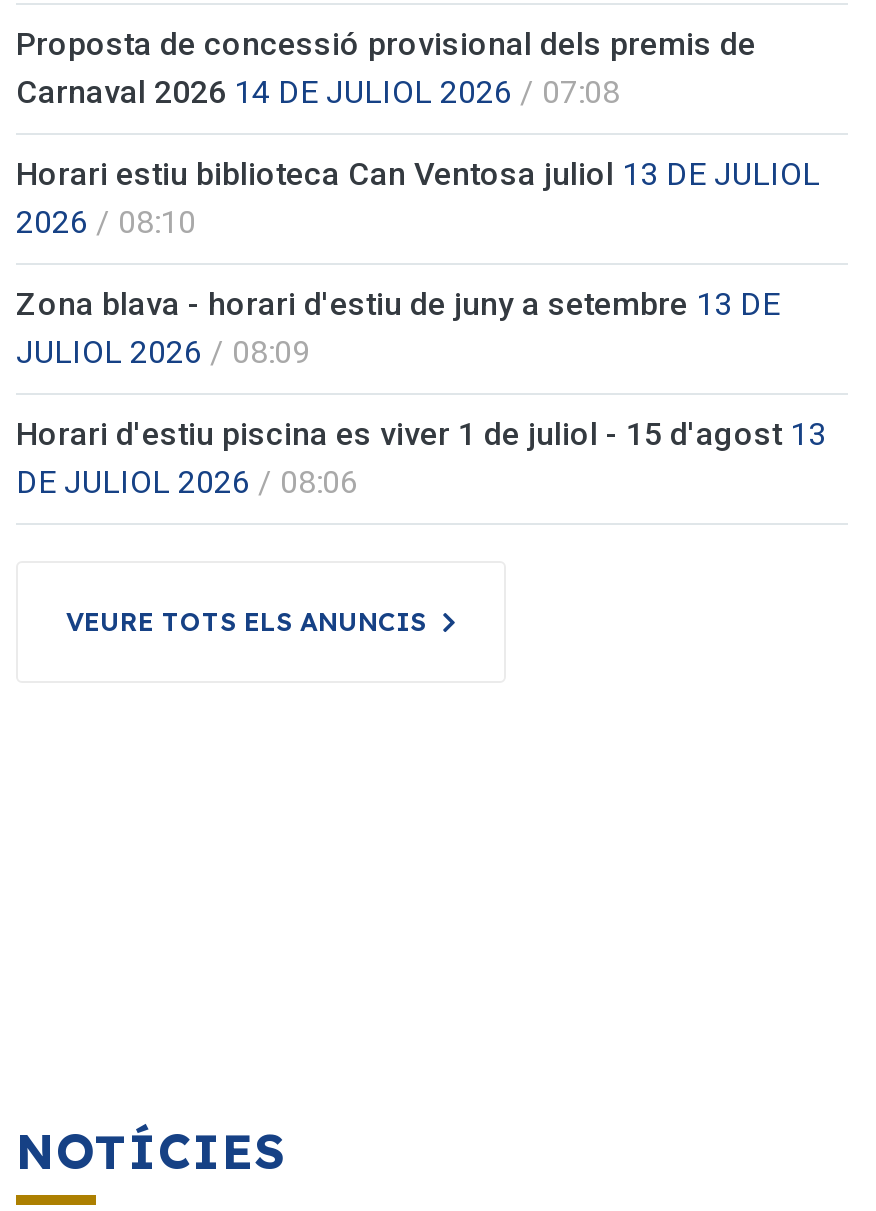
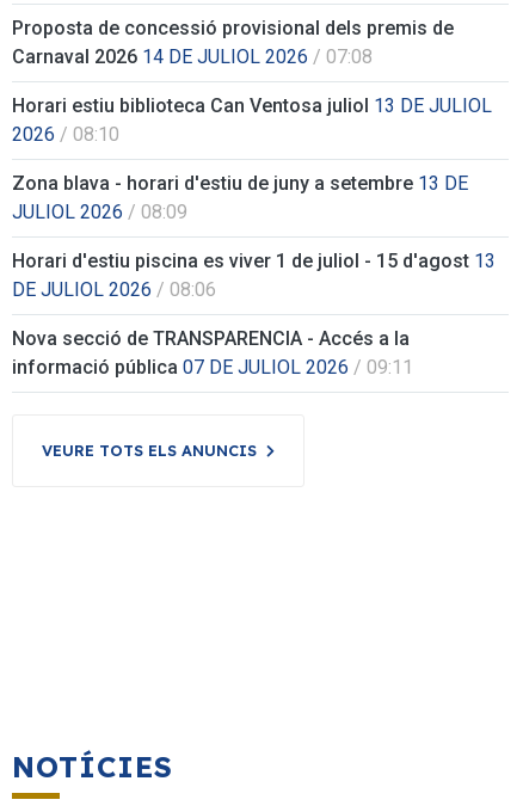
+ Nova secció de TRANSPARENCIA - Accés a la
+ informació pública 07 DE JULIOL 2026 / 09:11
